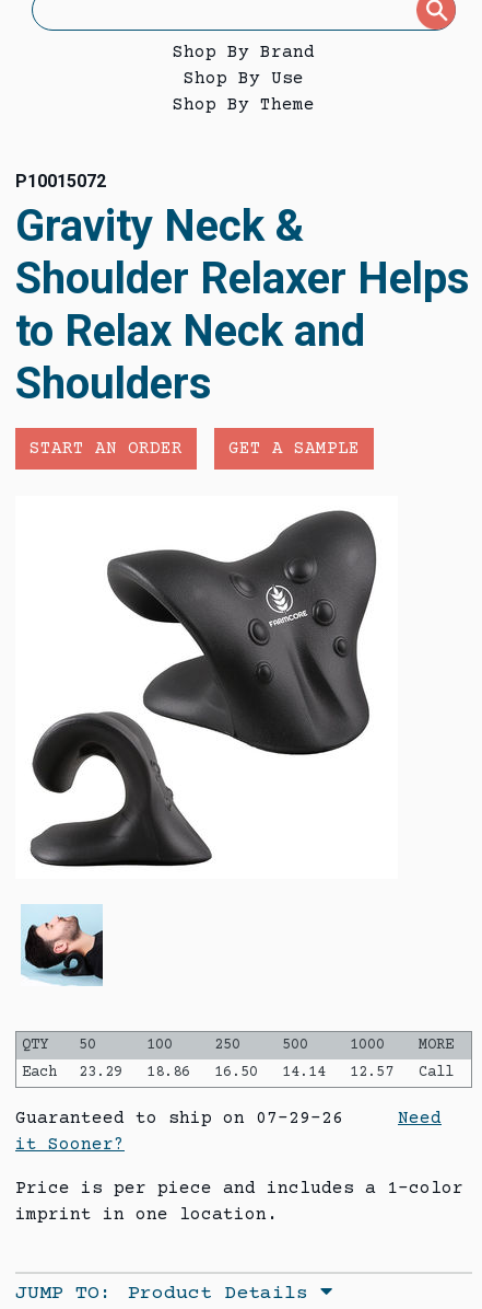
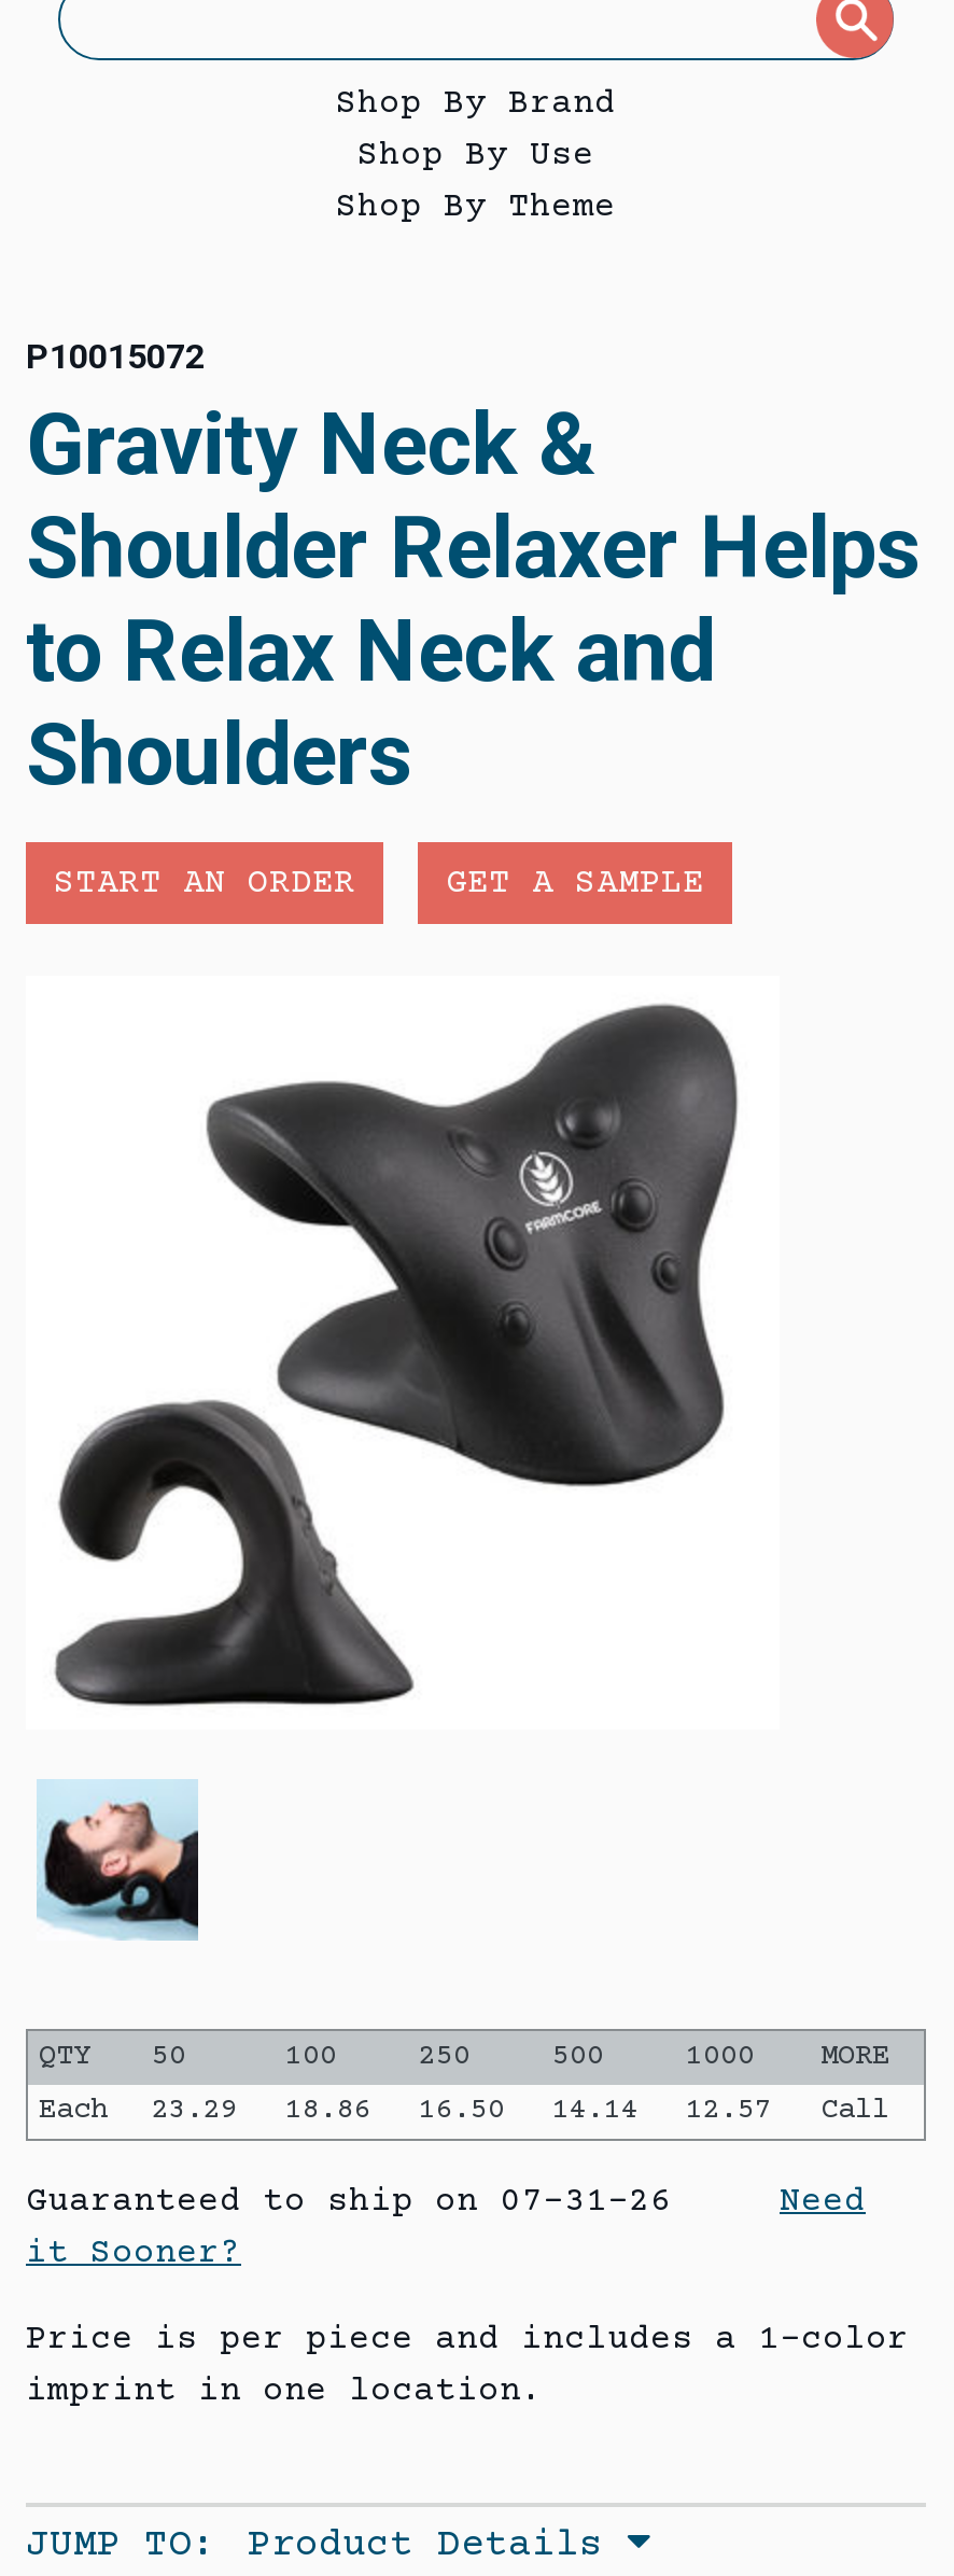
- Guaranteed to ship on 07-29-26 Need
+ Guaranteed to ship on 07-31-26 Need
